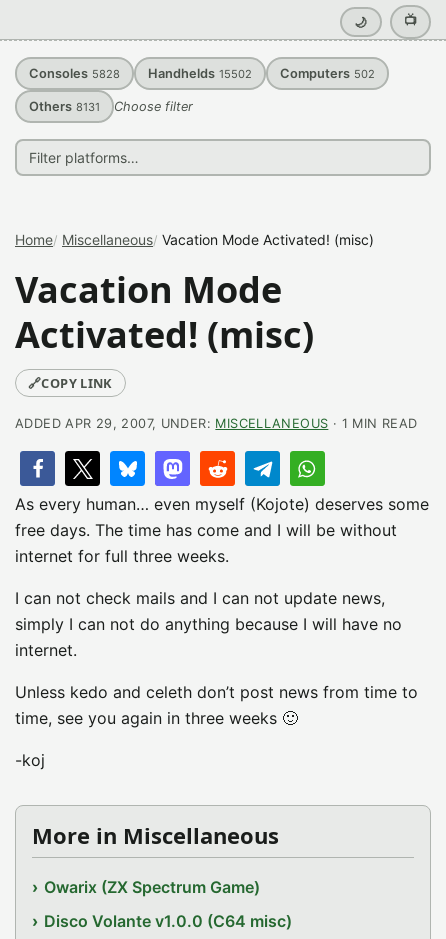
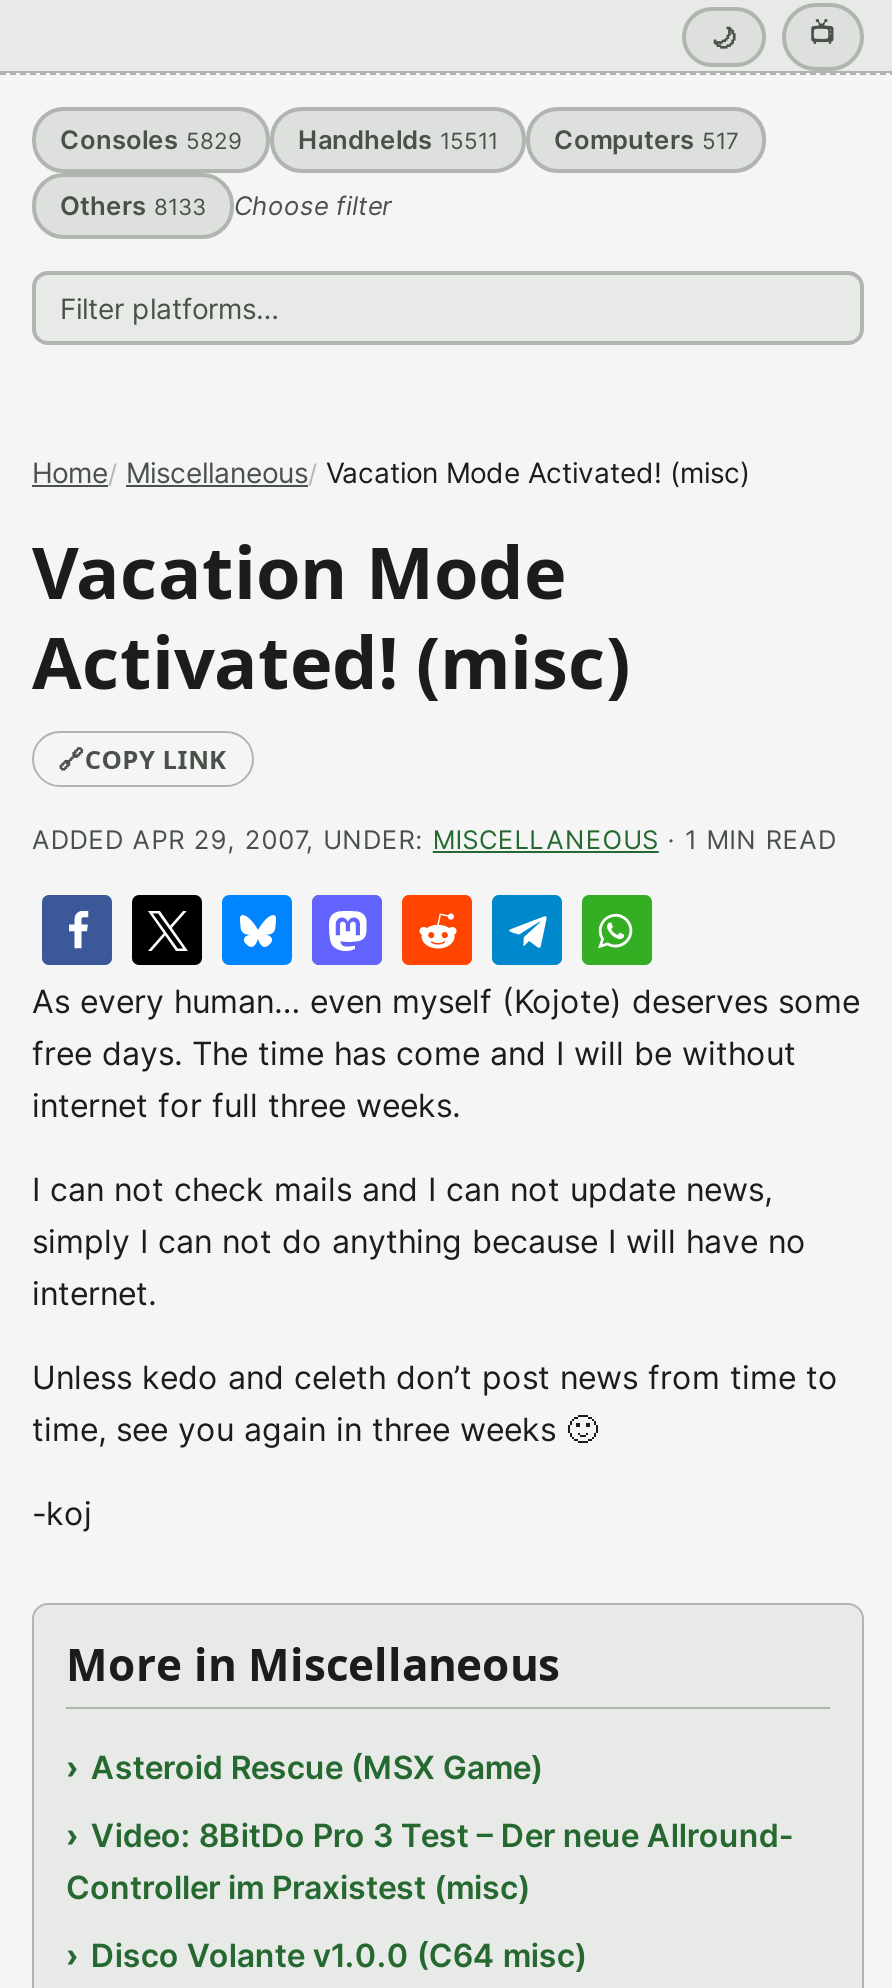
- Consoles 5828
+ Consoles 5829

- Handhelds 15502
+ Handhelds 15511

- Computers 502
+ Computers 517

- Others 8131 Choose filter
+ Others 8133 Choose filter

- Owarix (ZX Spectrum Game)
+ Asteroid Rescue (MSX Game)
+ Video: 8BitDo Pro 3 Test – Der neue Allround-
+ Controller im Praxistest (misc)
